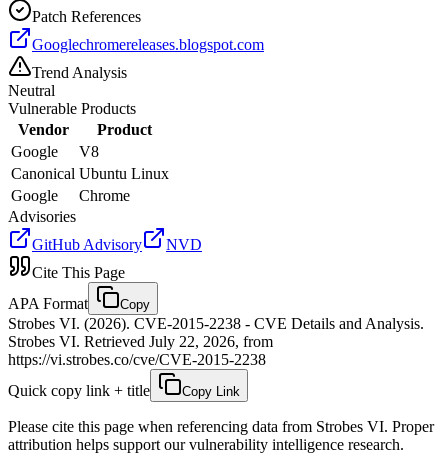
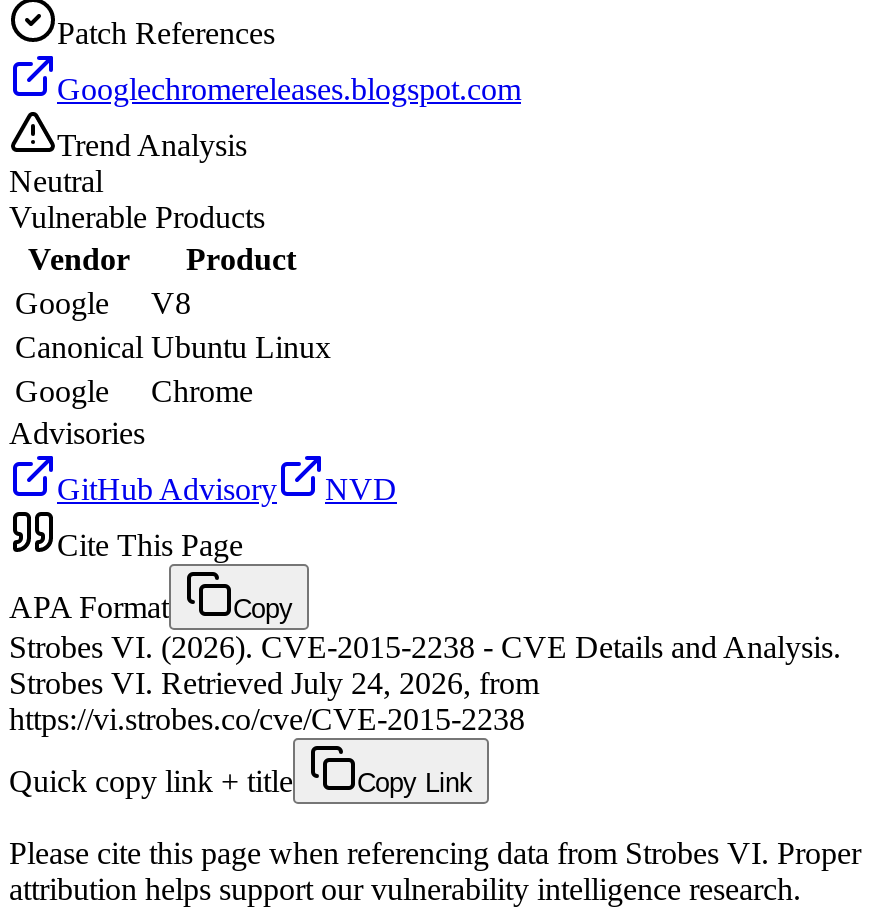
- Strobes VI. Retrieved July 22, 2026, from
+ Strobes VI. Retrieved July 24, 2026, from
